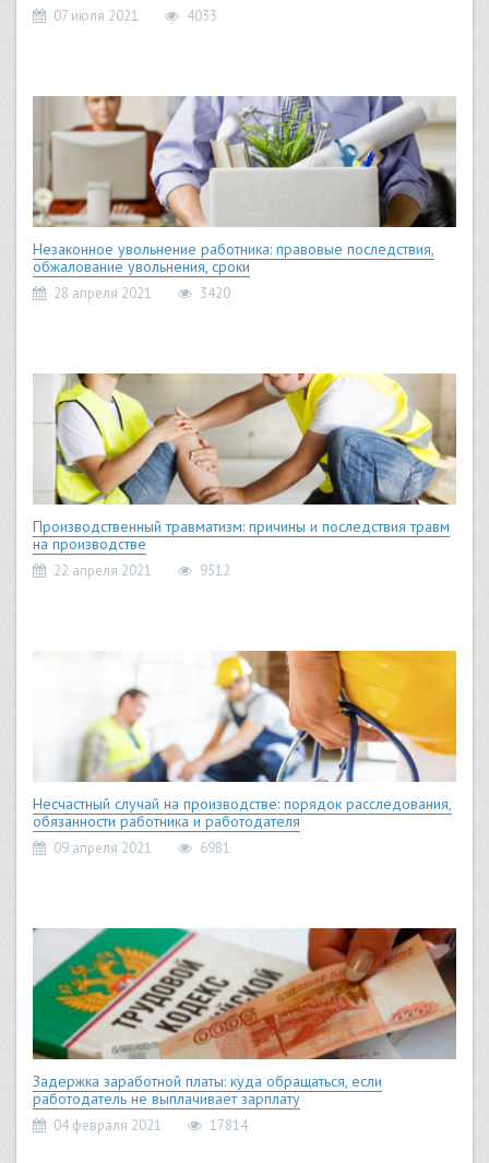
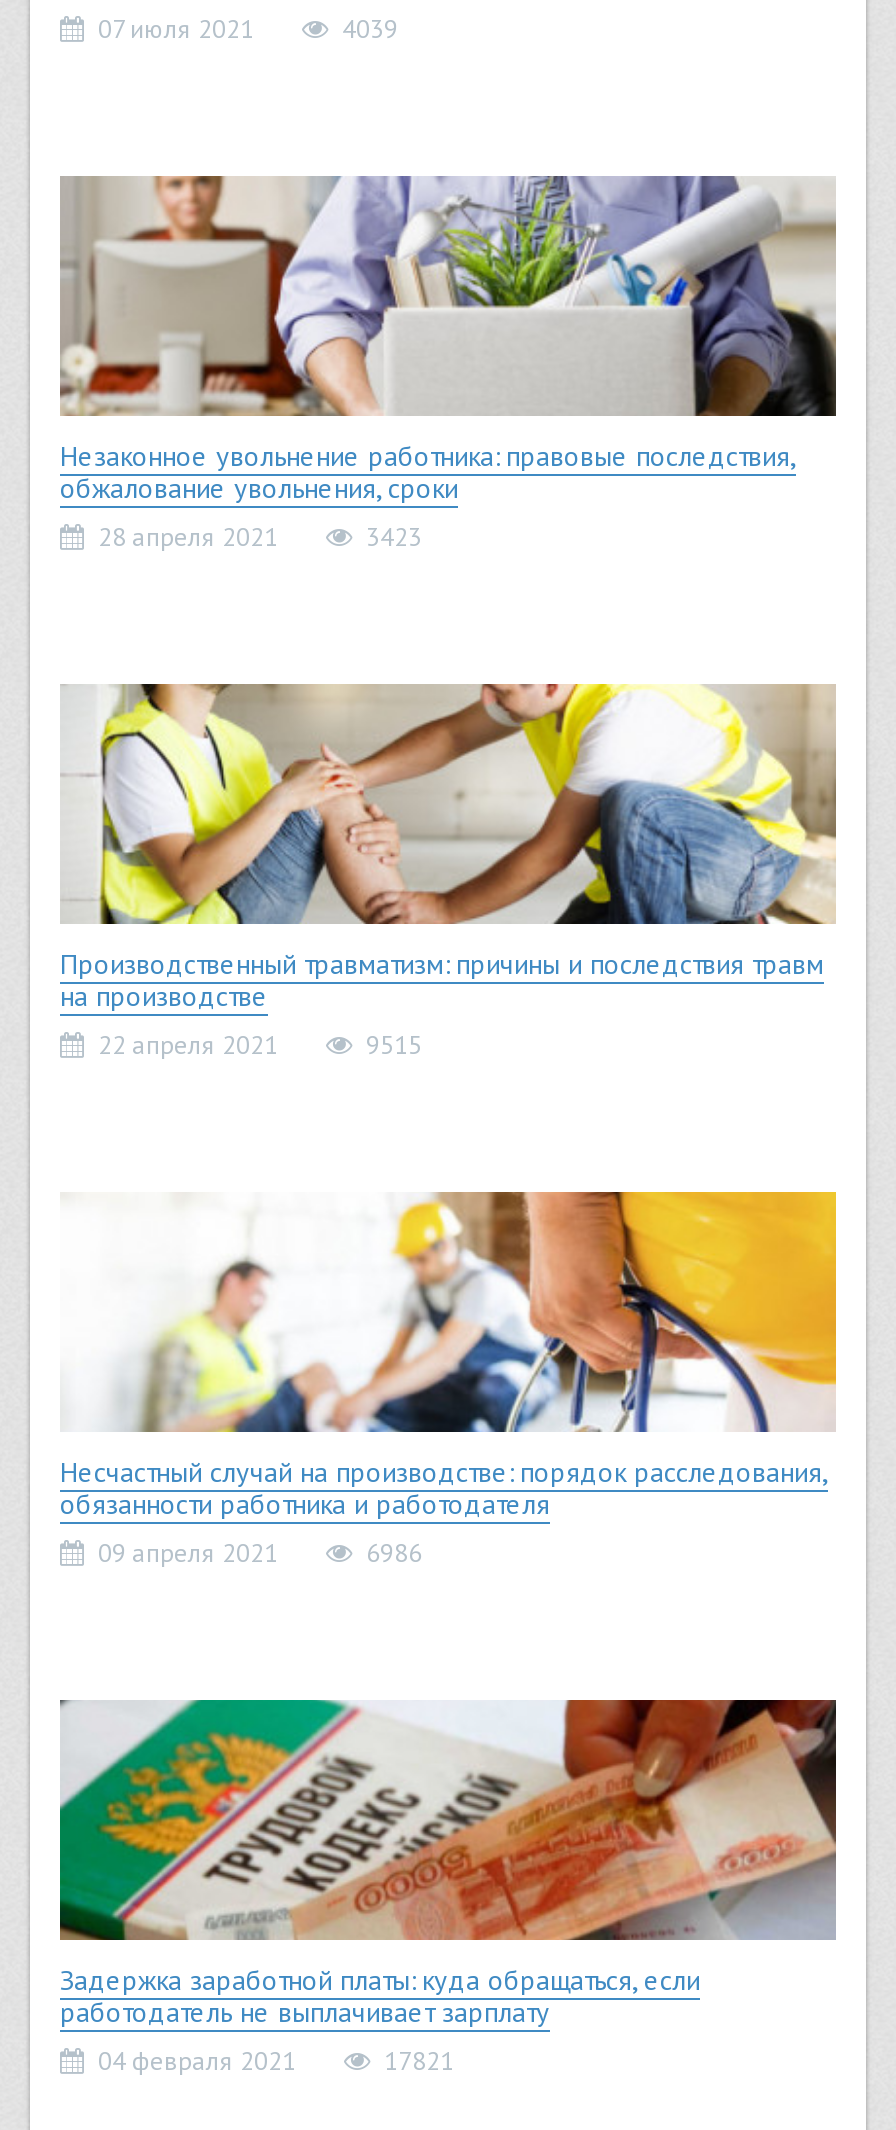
- 4033
+ 4039

- 3420
+ 3423

- 9512
+ 9515

- 6981
+ 6986

- 17814
+ 17821
